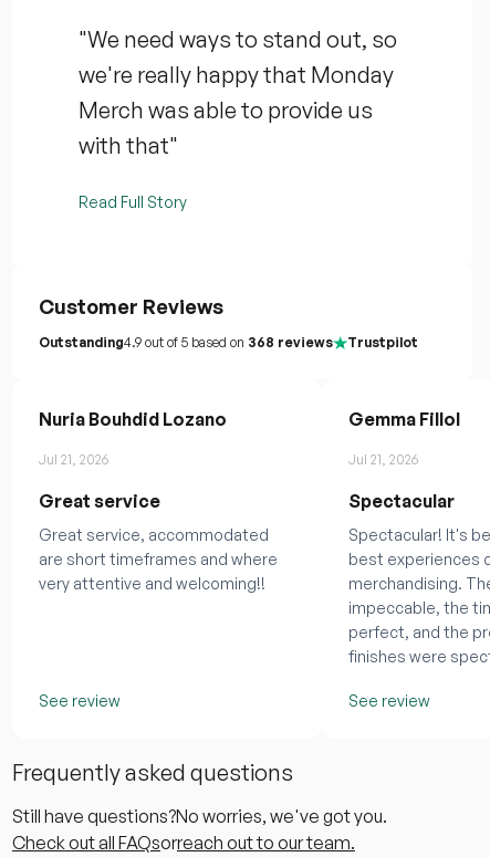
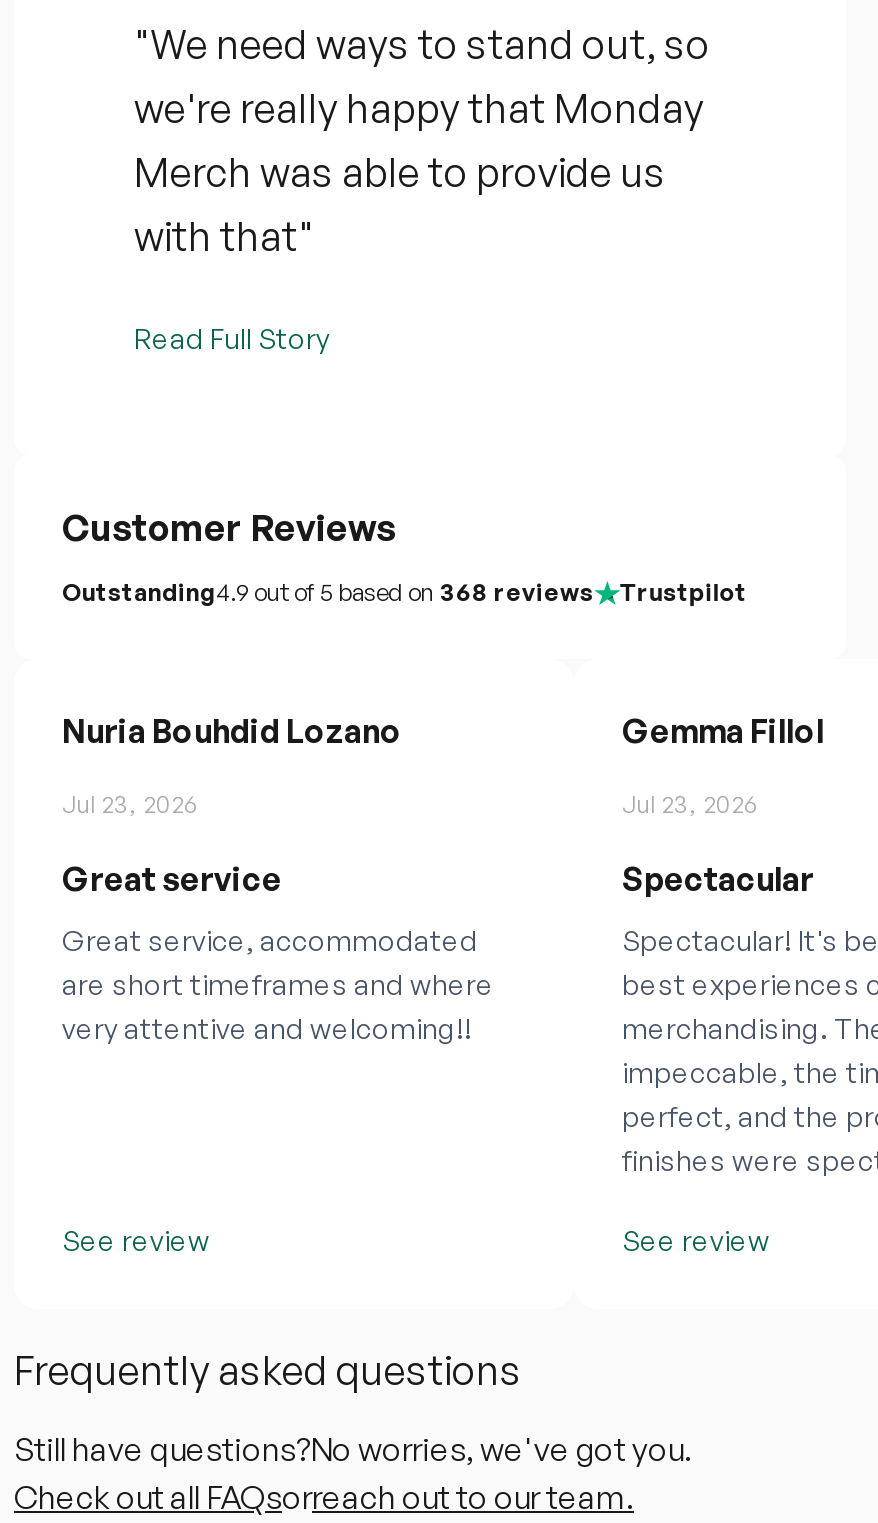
- Jul 21, 2026
+ Jul 23, 2026

- Jul 21, 2026
+ Jul 23, 2026
